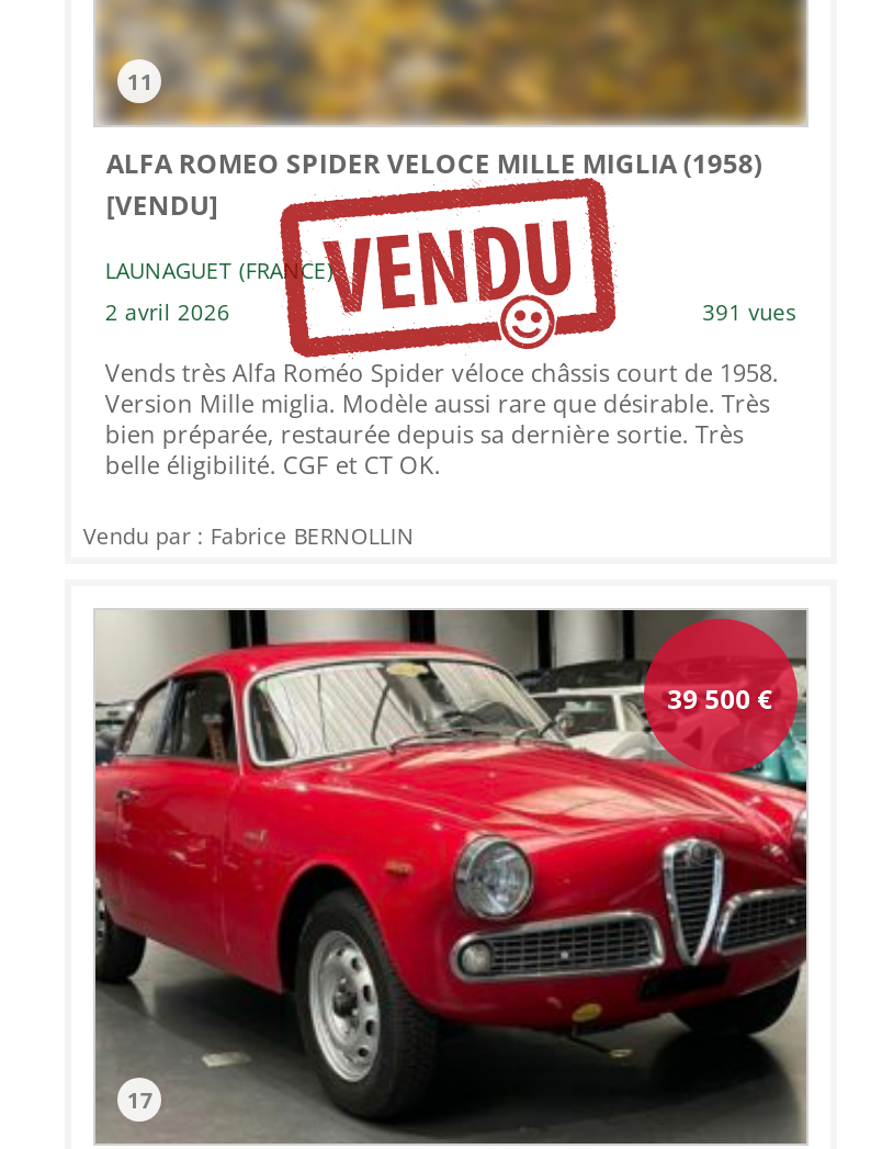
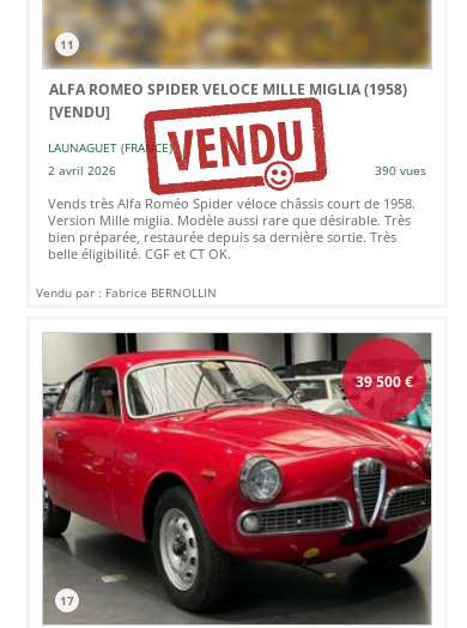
- 391 vues
+ 390 vues
